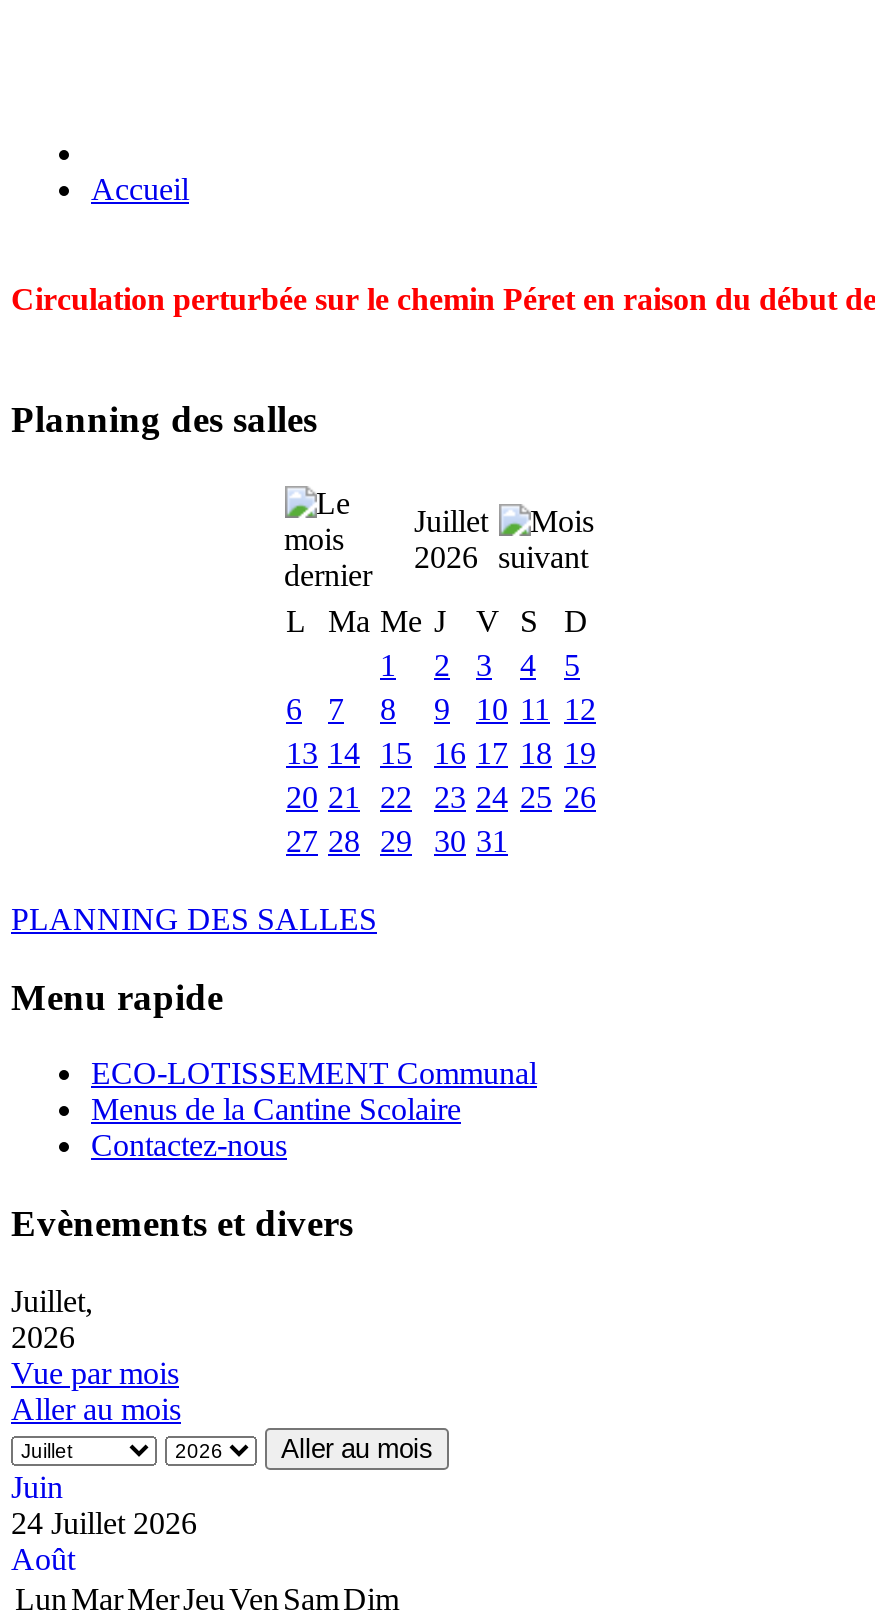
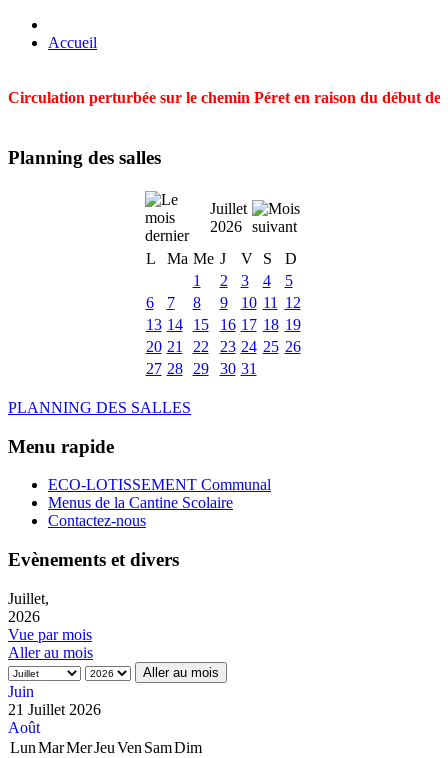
- 24 Juillet 2026
+ 21 Juillet 2026
